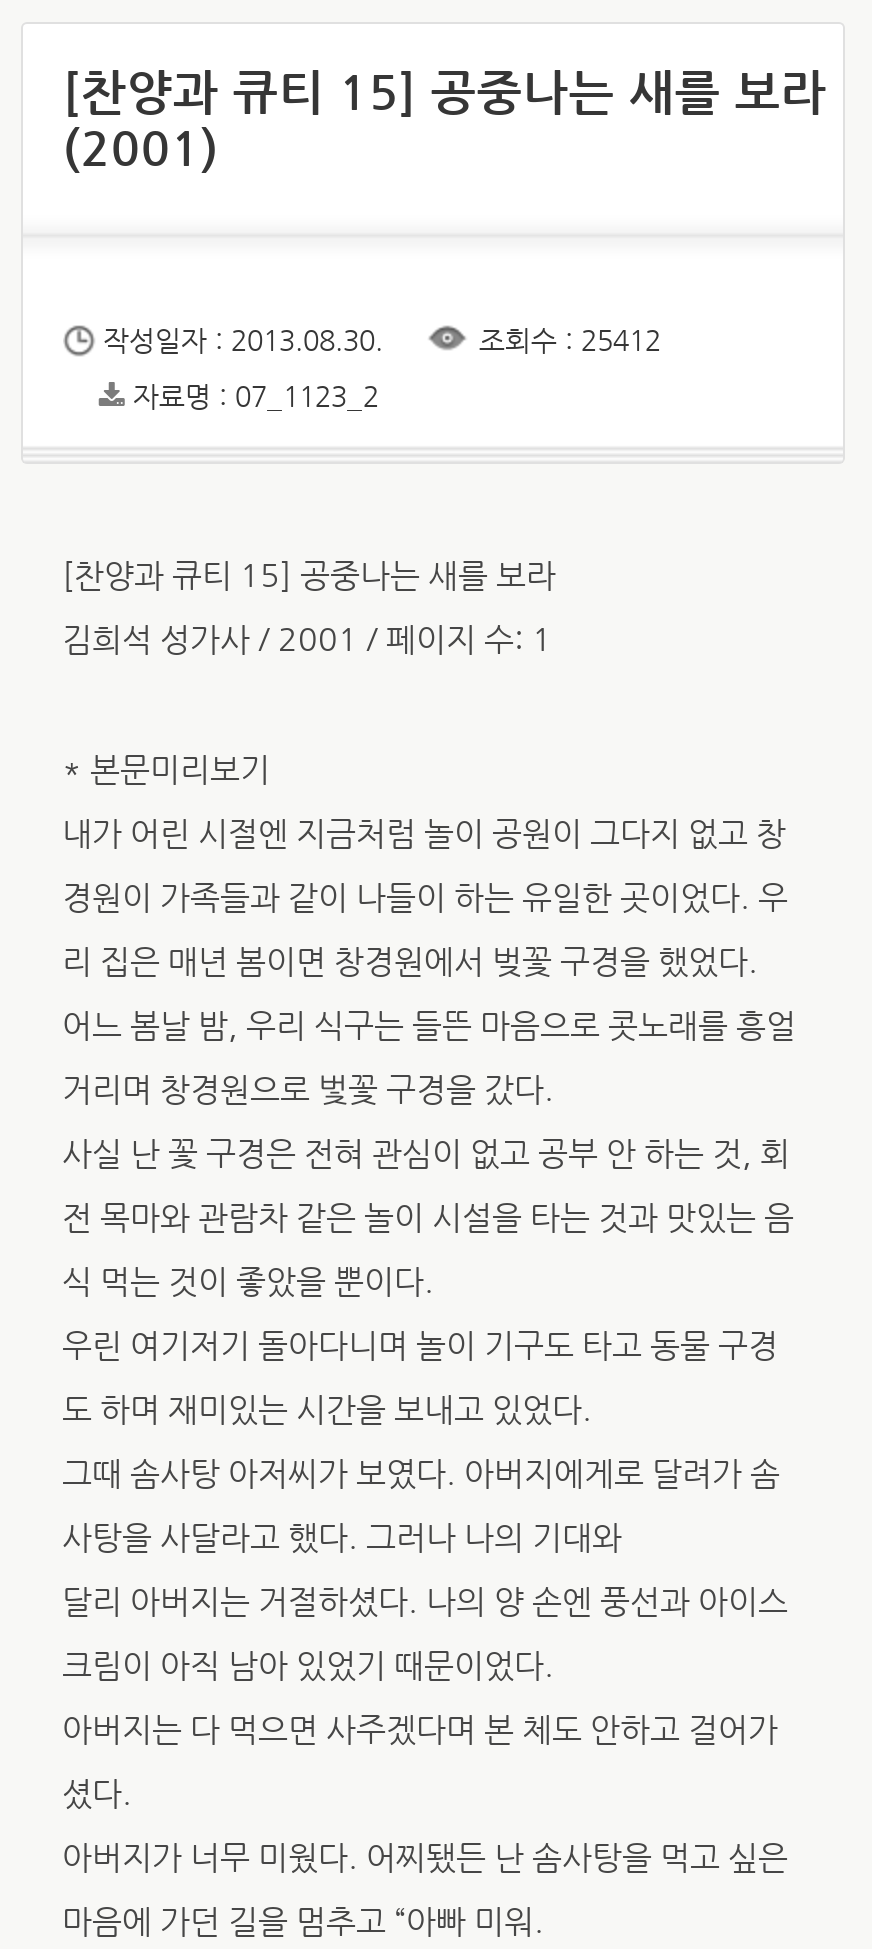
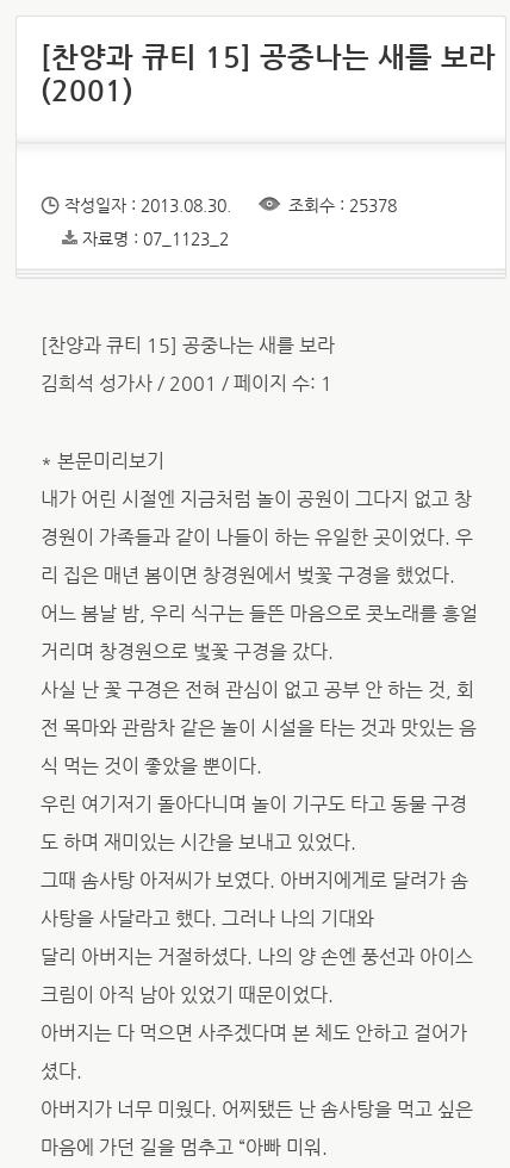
- 조회수 : 25412
+ 조회수 : 25378
